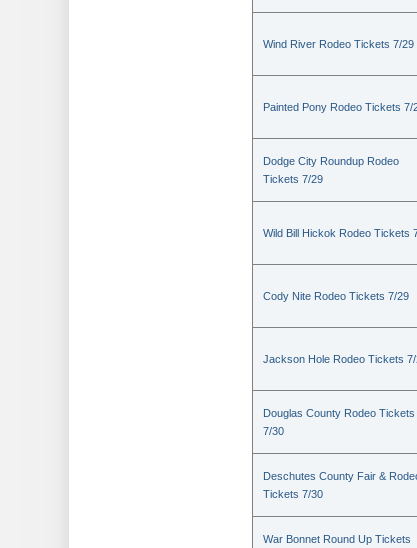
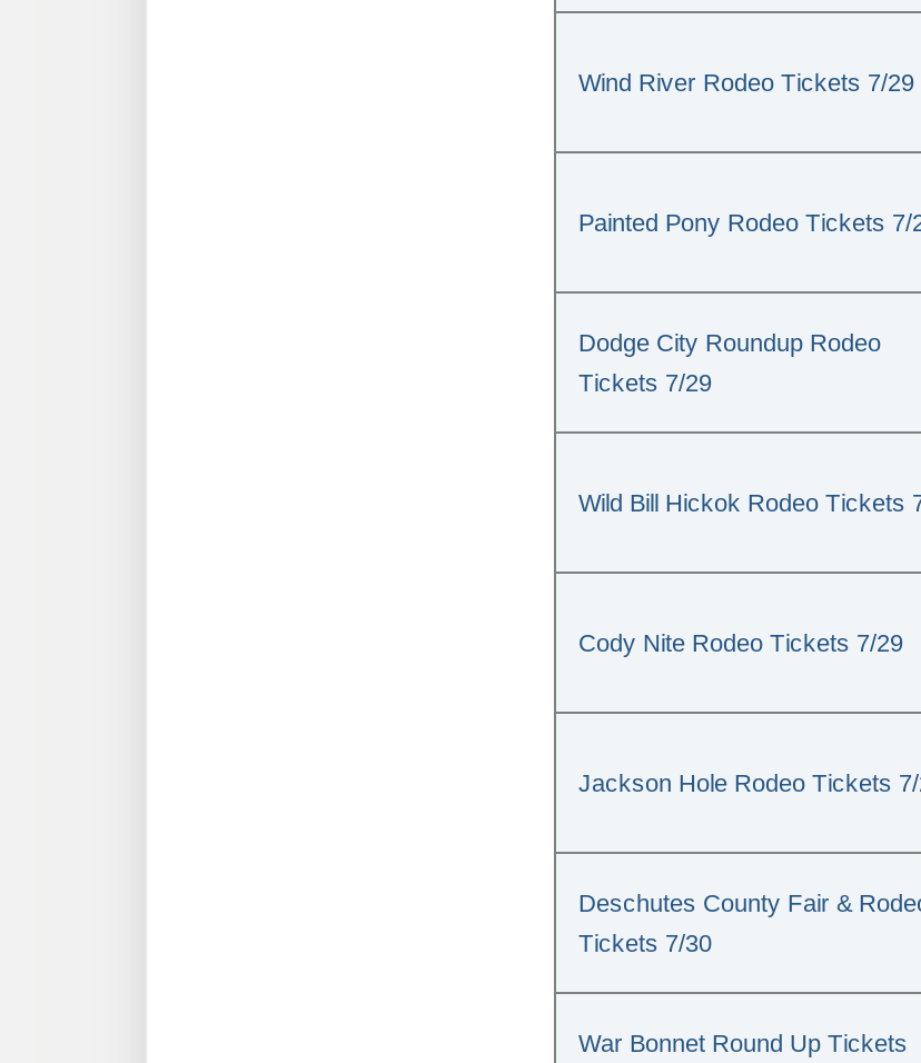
- Douglas County Rodeo Tickets
- 7/30
